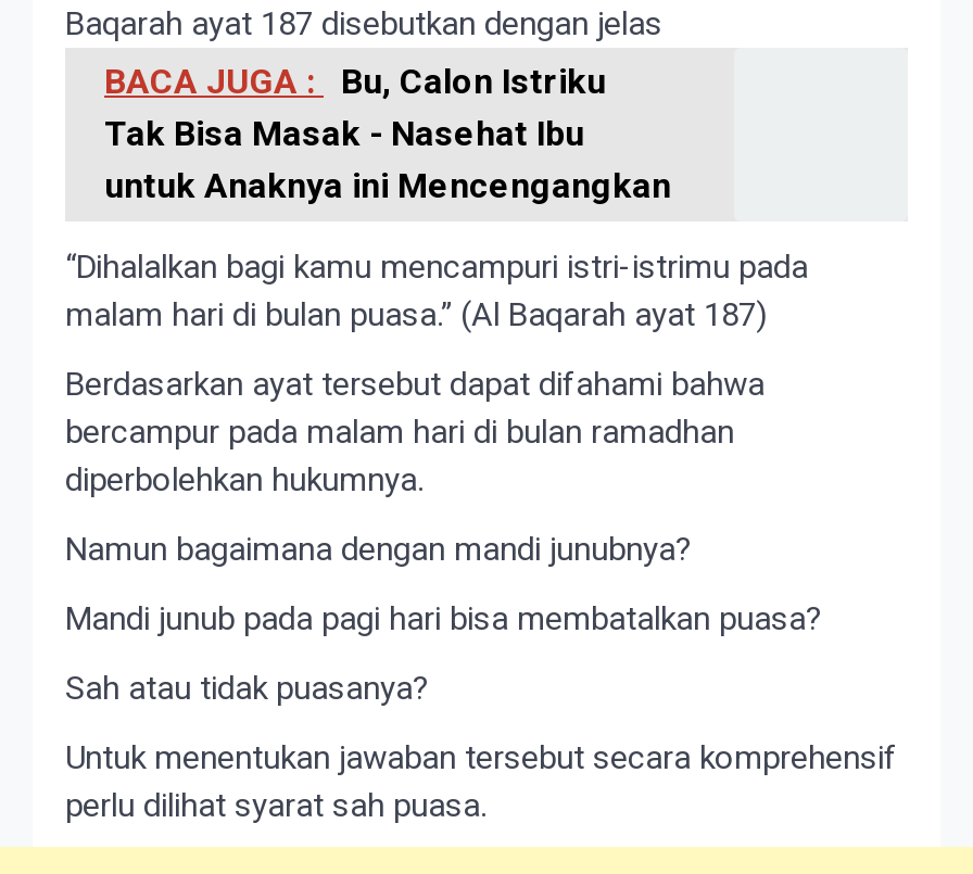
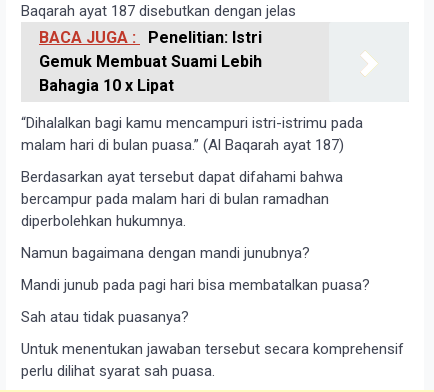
- BACA JUGA : Bu, Calon Istriku
- Tak Bisa Masak - Nasehat Ibu
- untuk Anaknya ini Mencengangkan
+ BACA JUGA : Penelitian: Istri
+ Gemuk Membuat Suami Lebih
+ Bahagia 10 x Lipat
